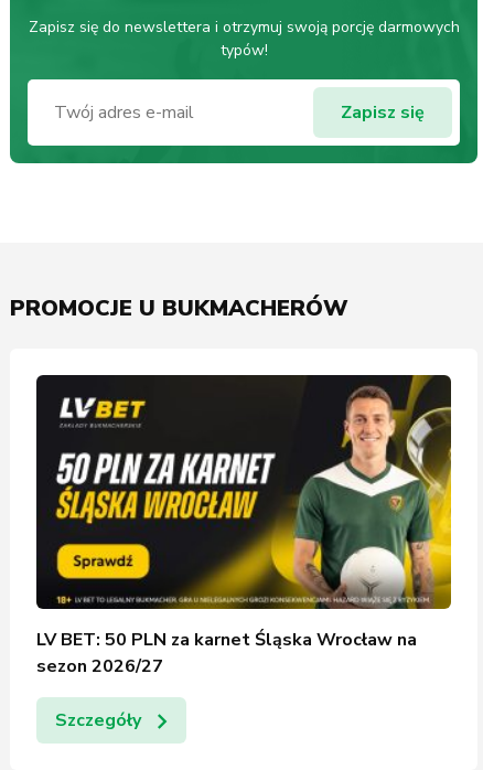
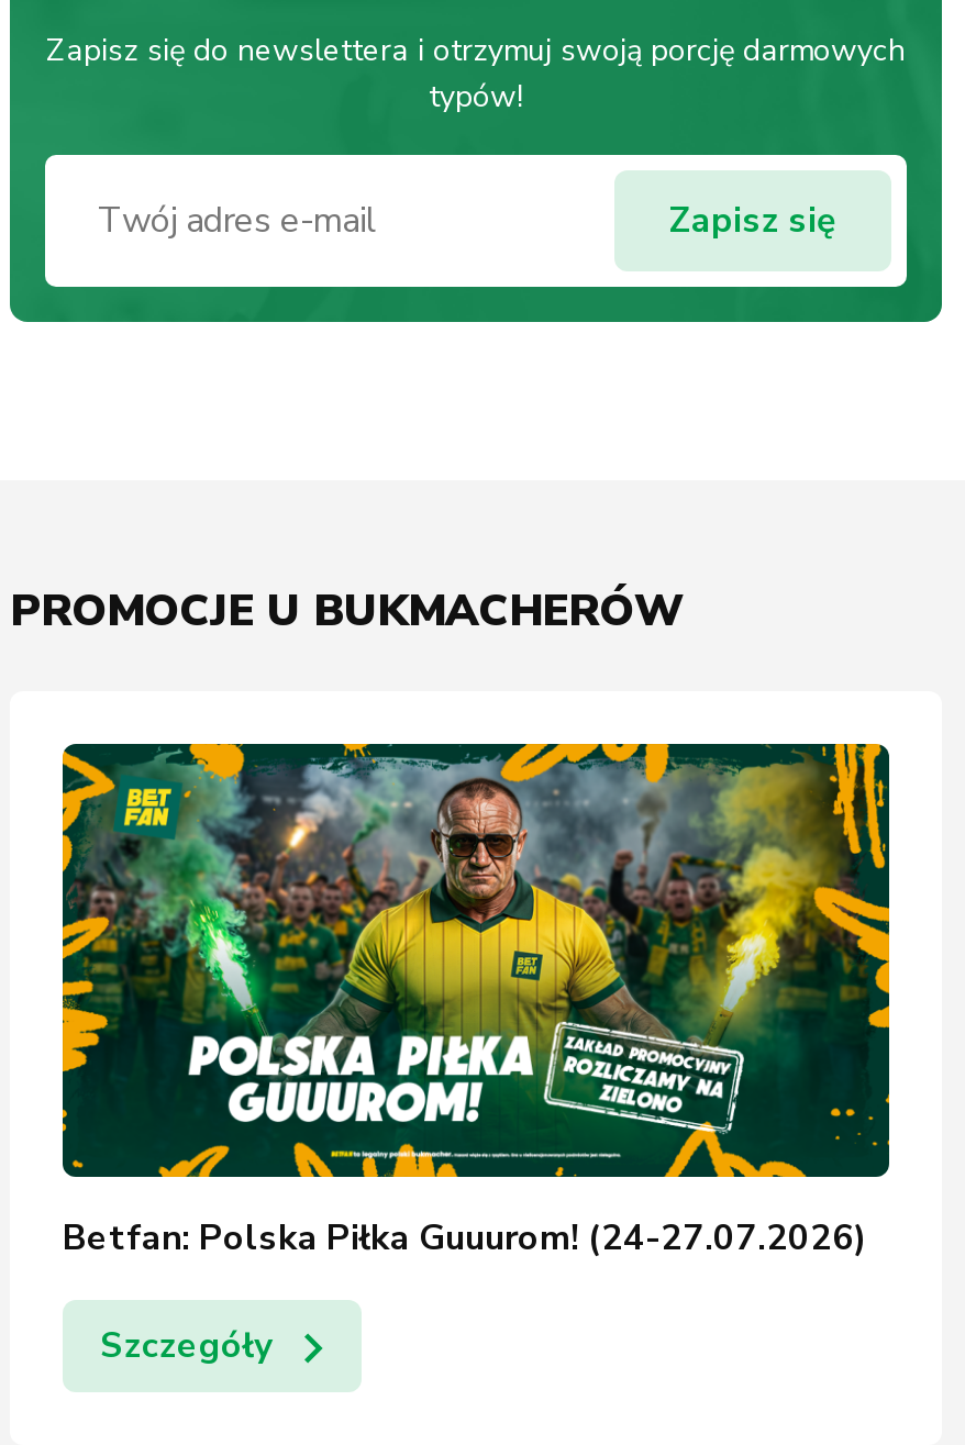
- [image]
- LV BET: 50 PLN za karnet Śląska Wrocław na
- sezon 2026/27
+ [image]
+ Betfan: Polska Piłka Guuurom! (24-27.07.2026)
